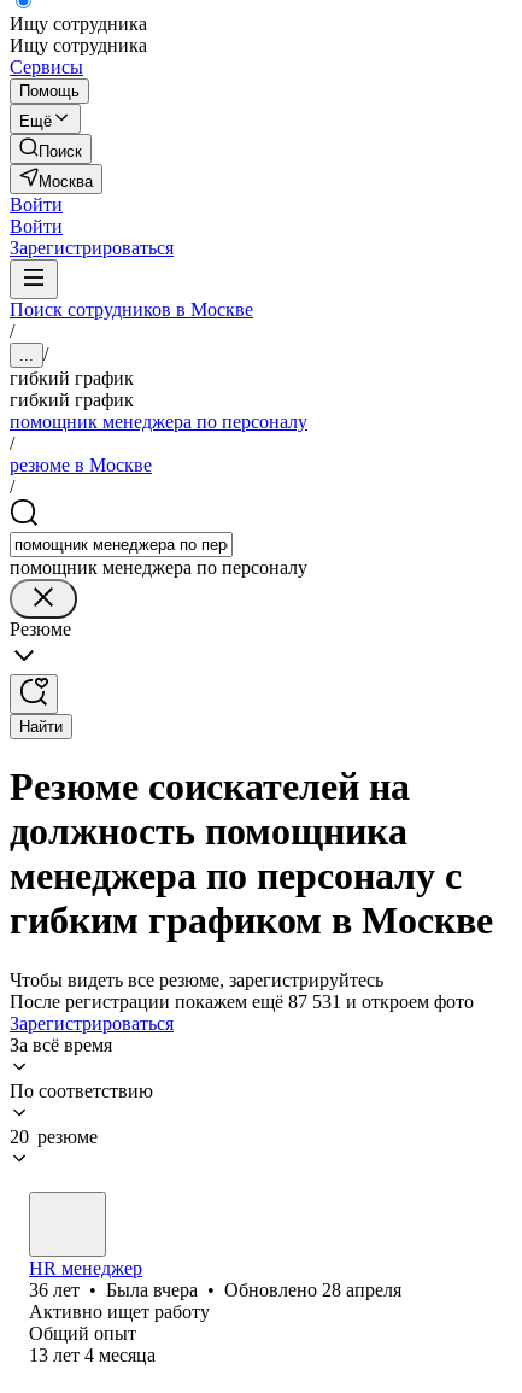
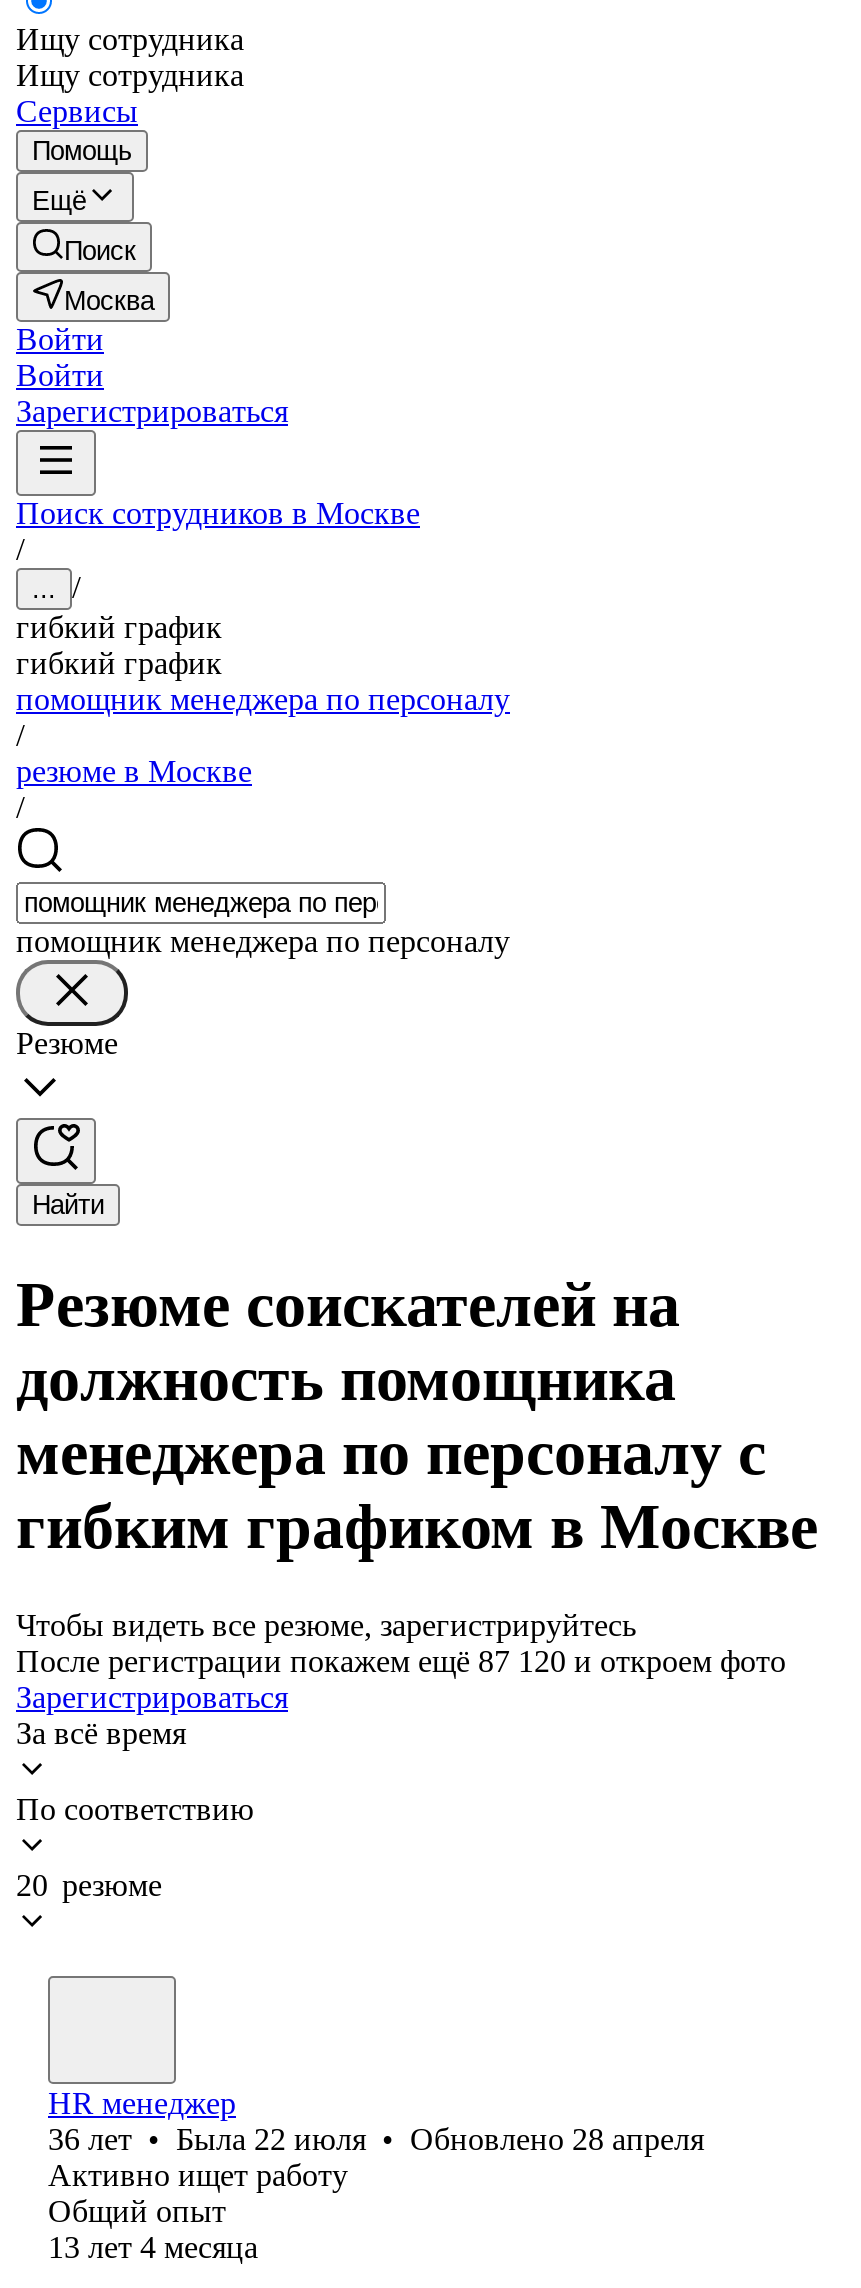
- После регистрации покажем ещё 87 531 и откроем фото
+ После регистрации покажем ещё 87 120 и откроем фото

- 36 лет • Была вчера • Обновлено 28 апреля
+ 36 лет • Была 22 июля • Обновлено 28 апреля
